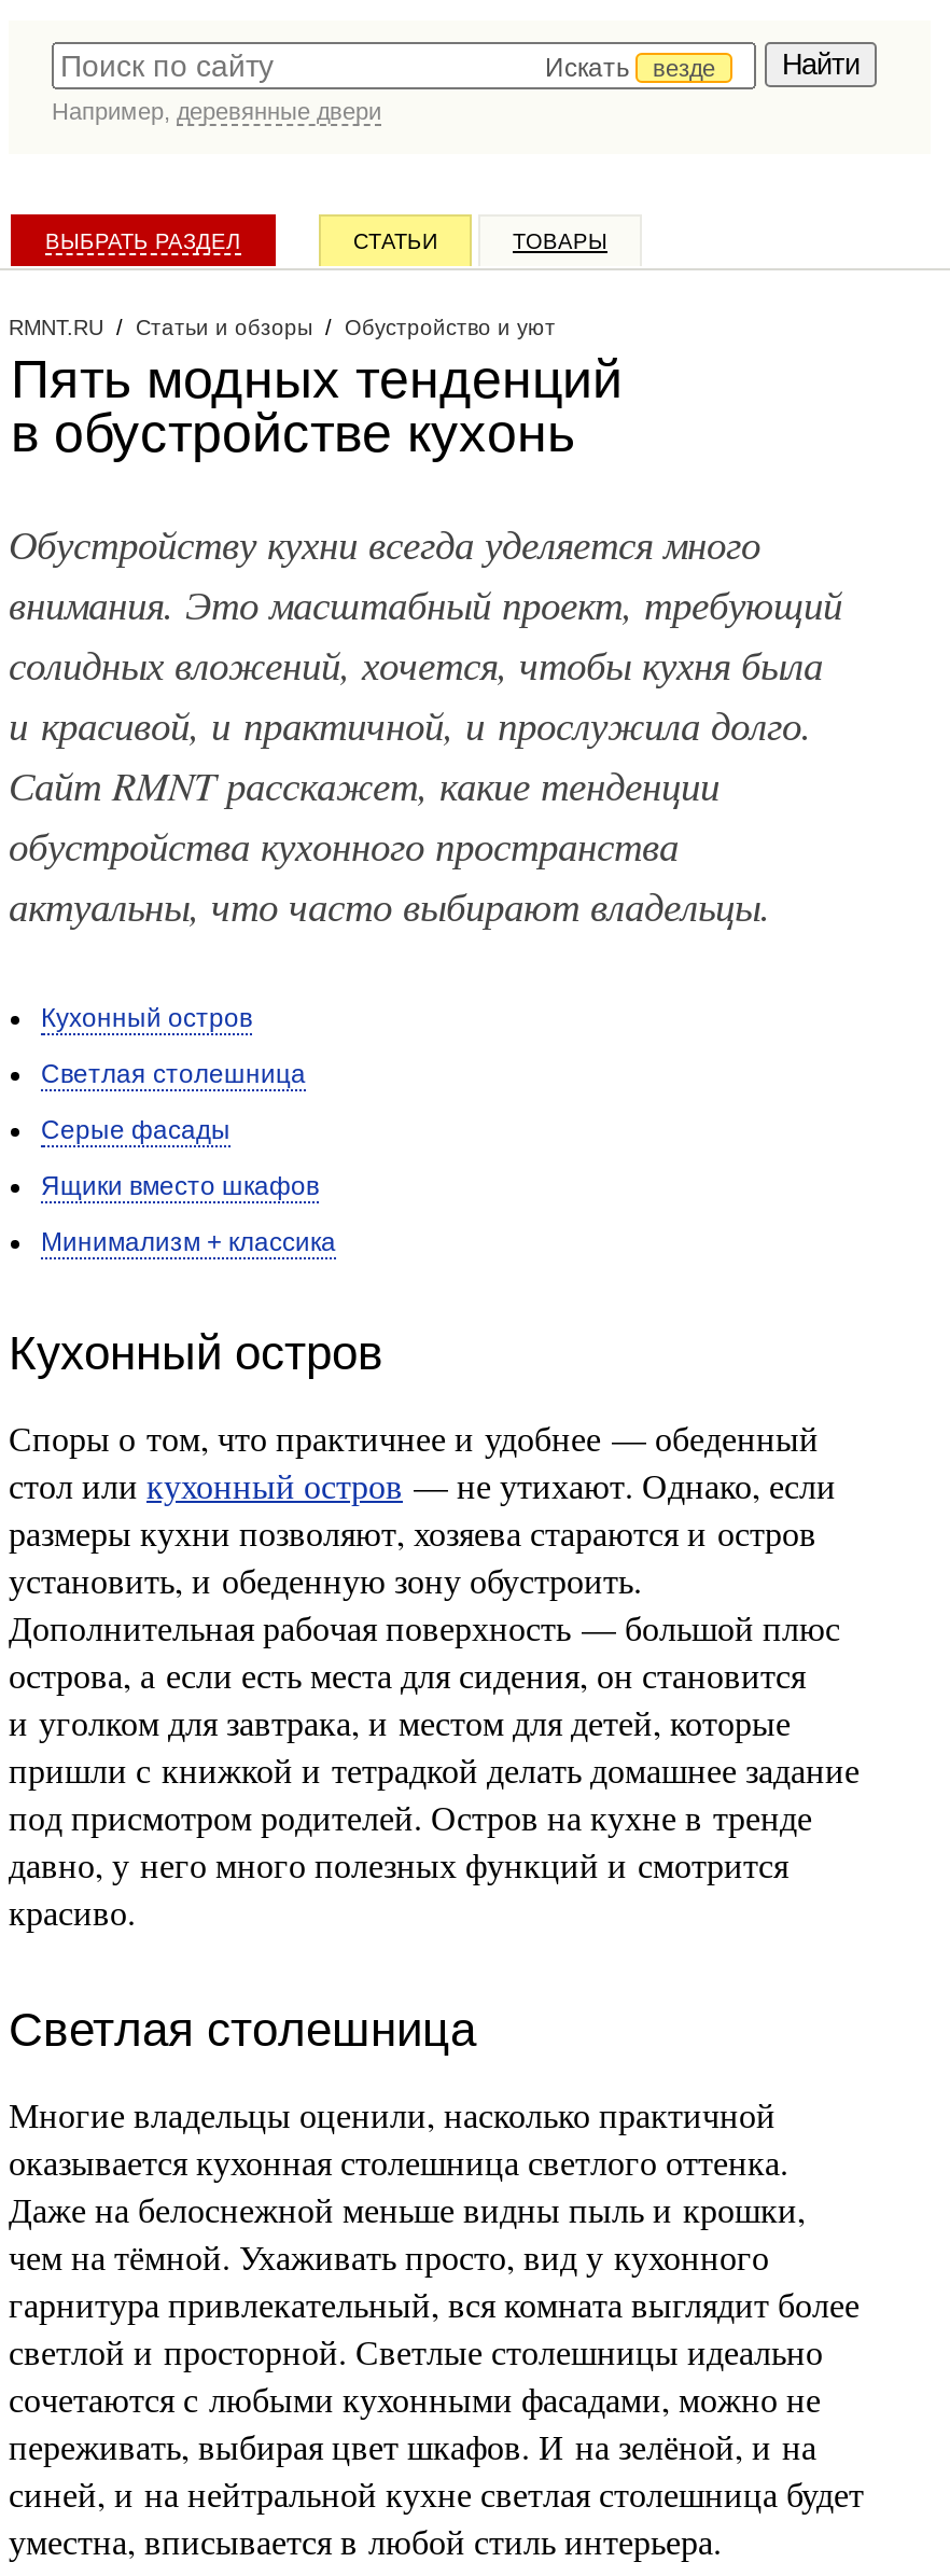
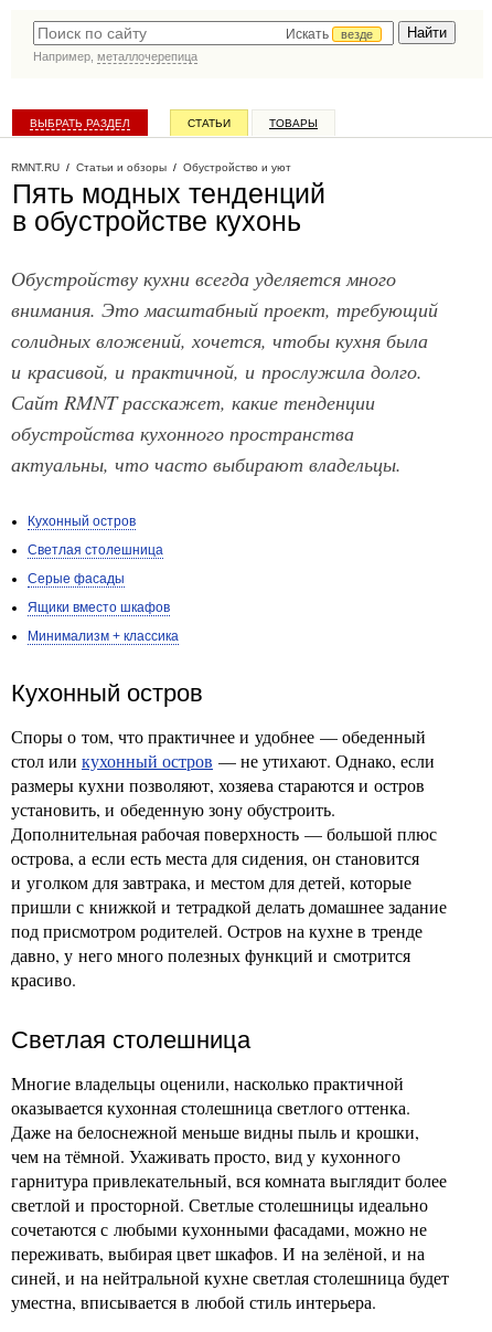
- Например, деревянные двери
+ Например, металлочерепица
